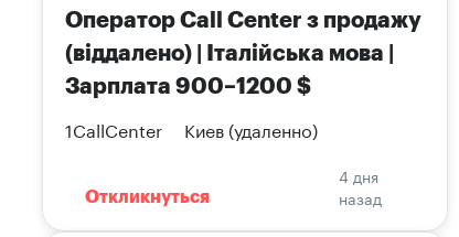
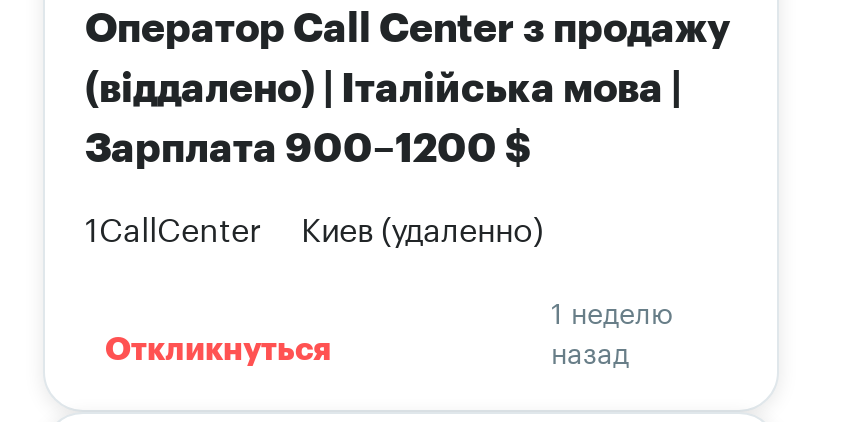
- 4 дня
+ 1 неделю
